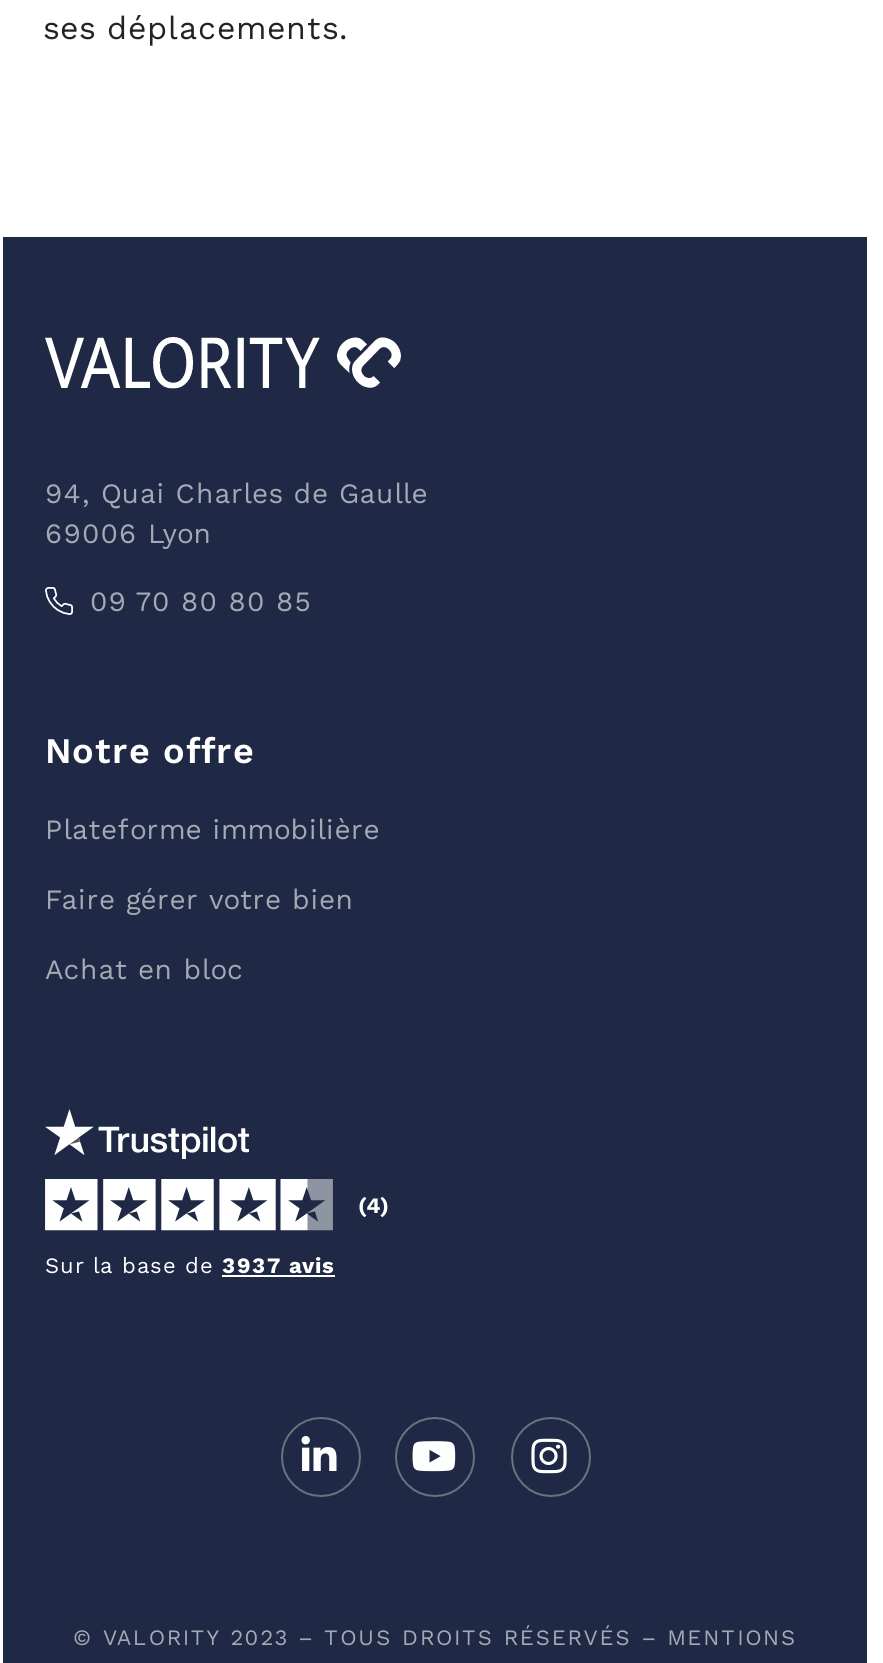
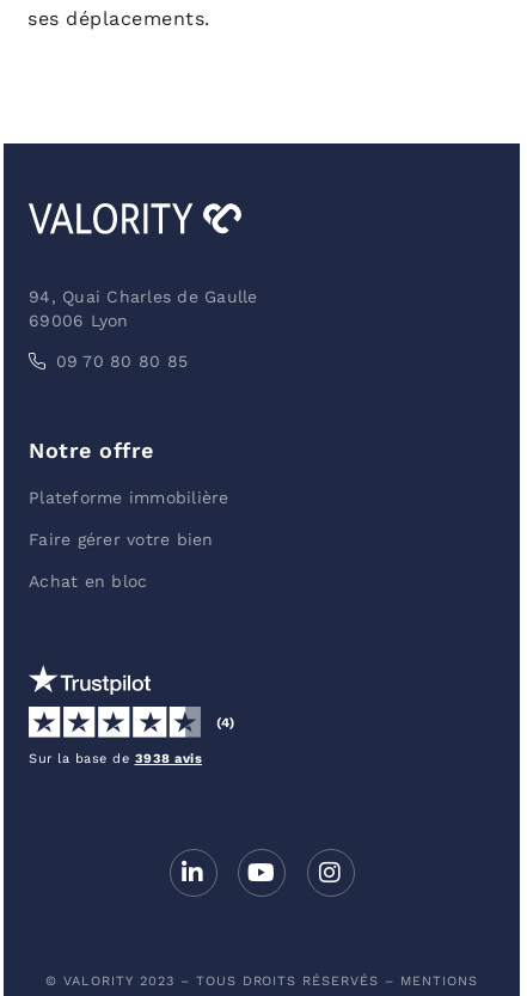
- Sur la base de 3937 avis
+ Sur la base de 3938 avis
